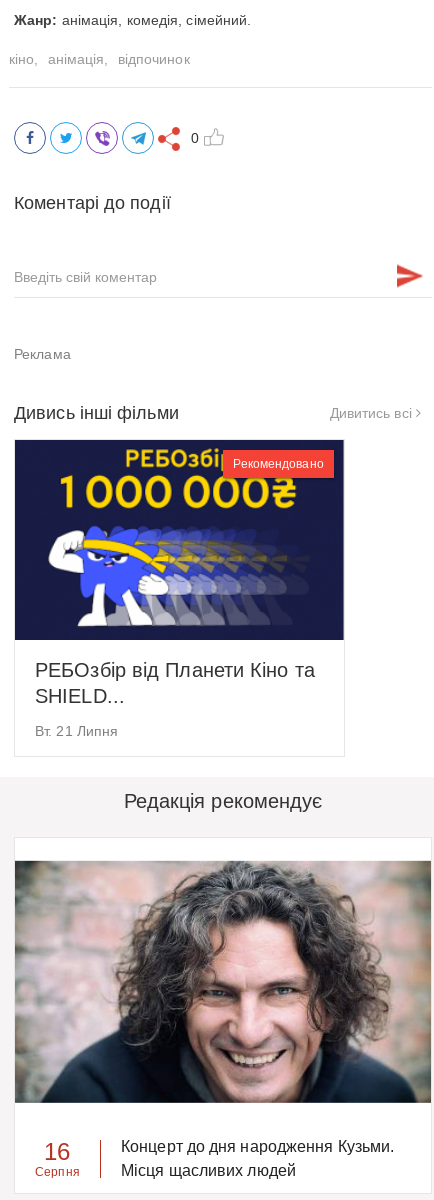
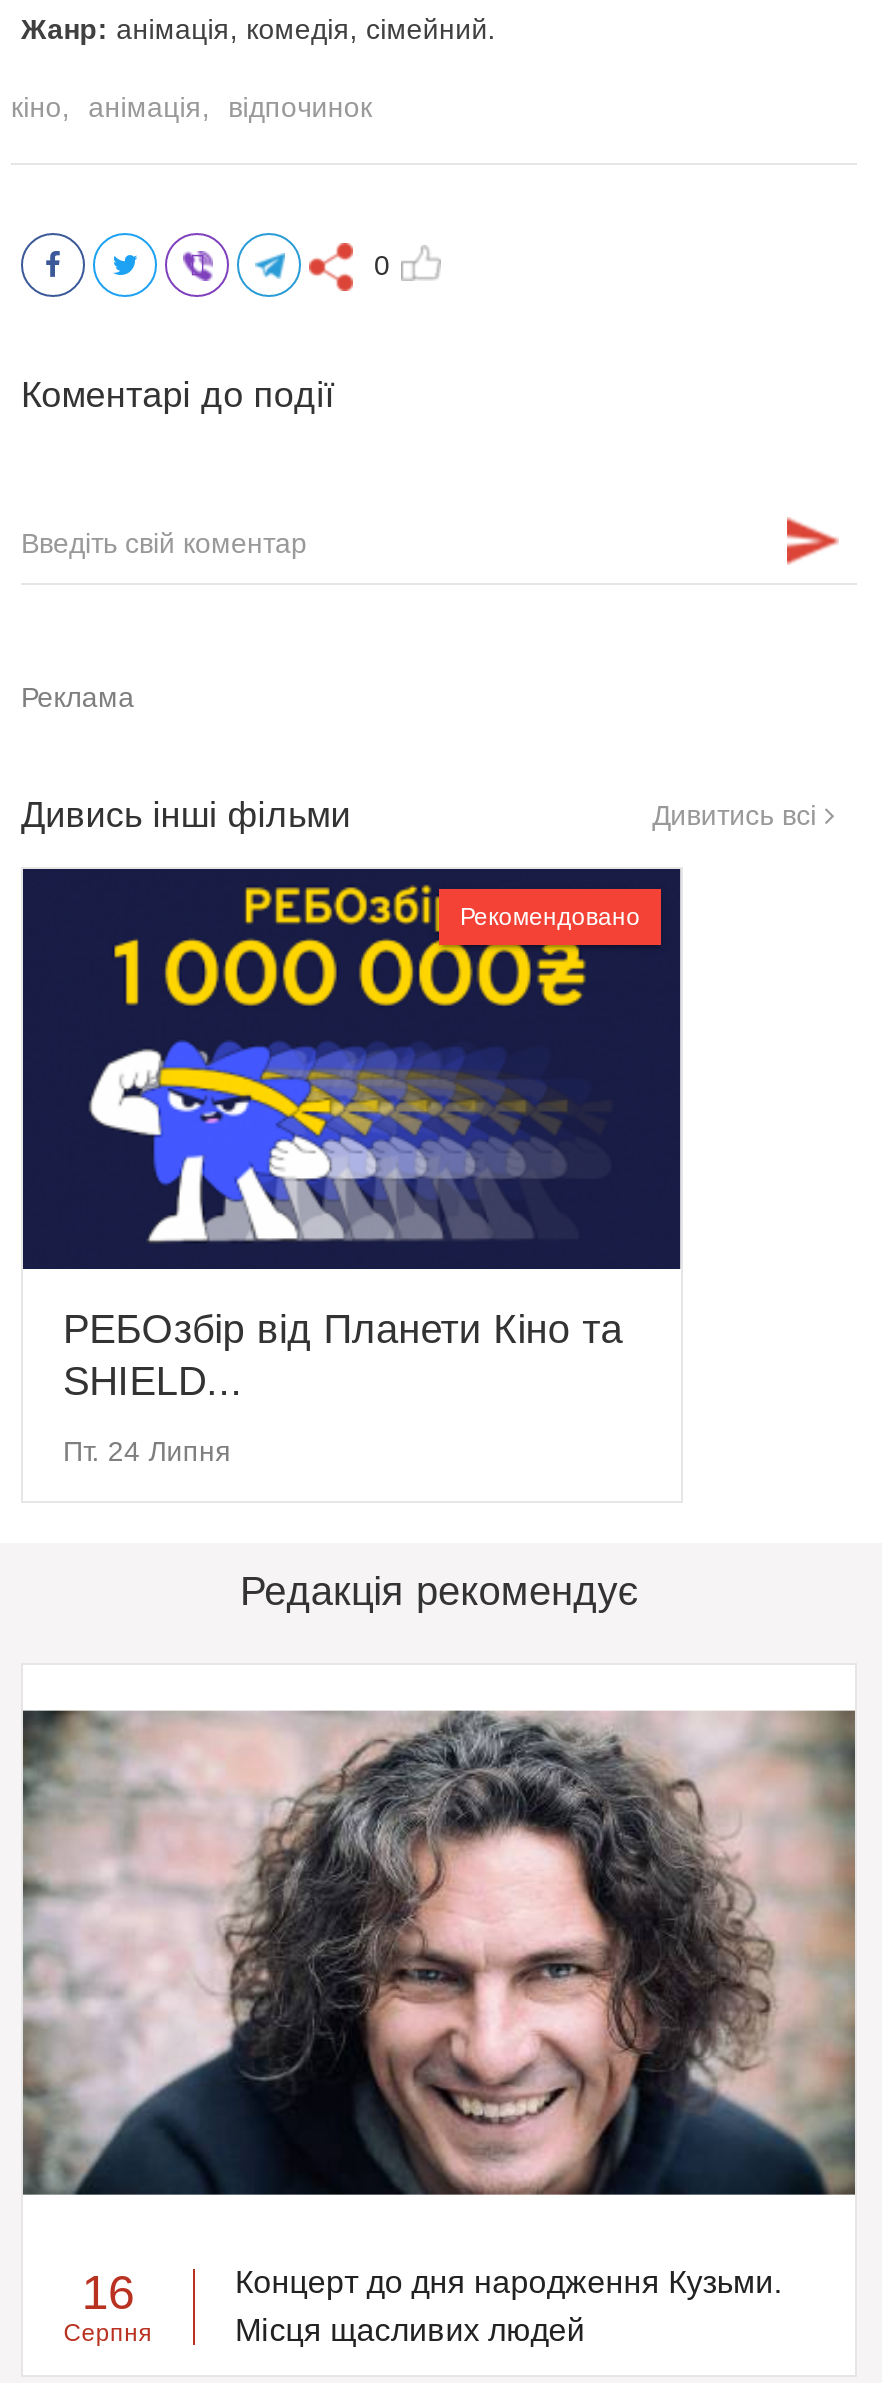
- Вт. 21 Липня
+ Пт. 24 Липня
